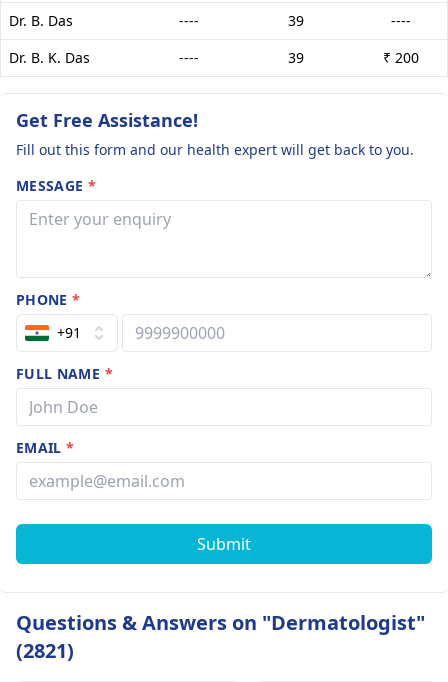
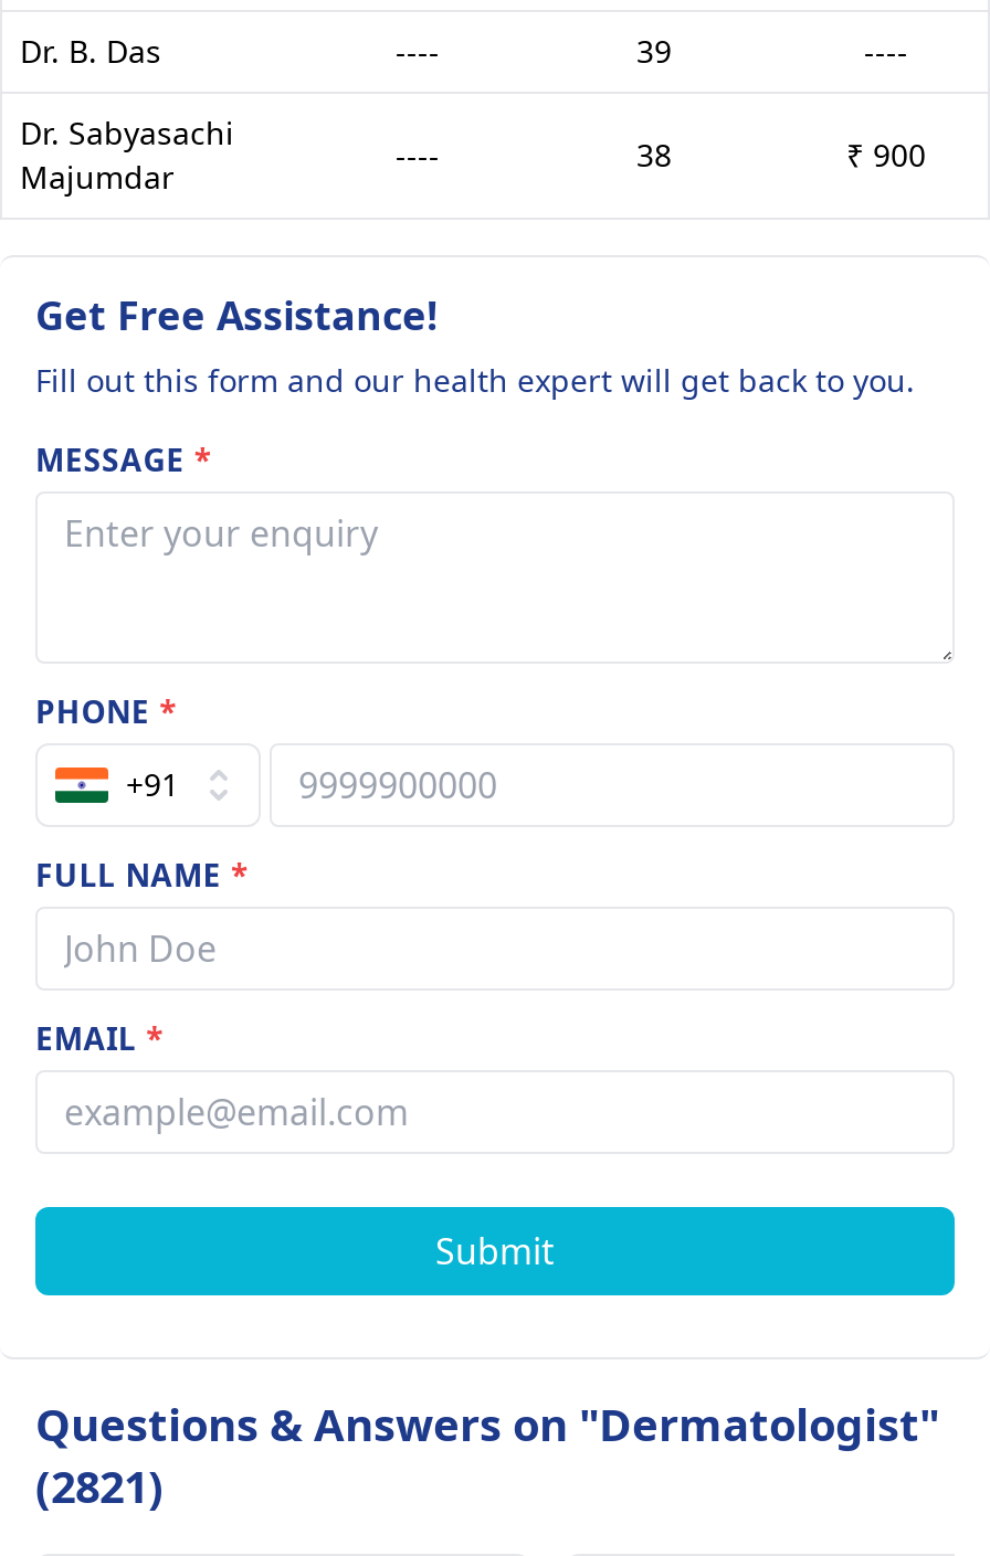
- Dr. B. K. Das
+ Dr. Sabyasachi
+ Majumdar

- 39
+ 38

- ₹ 200
+ ₹ 900
